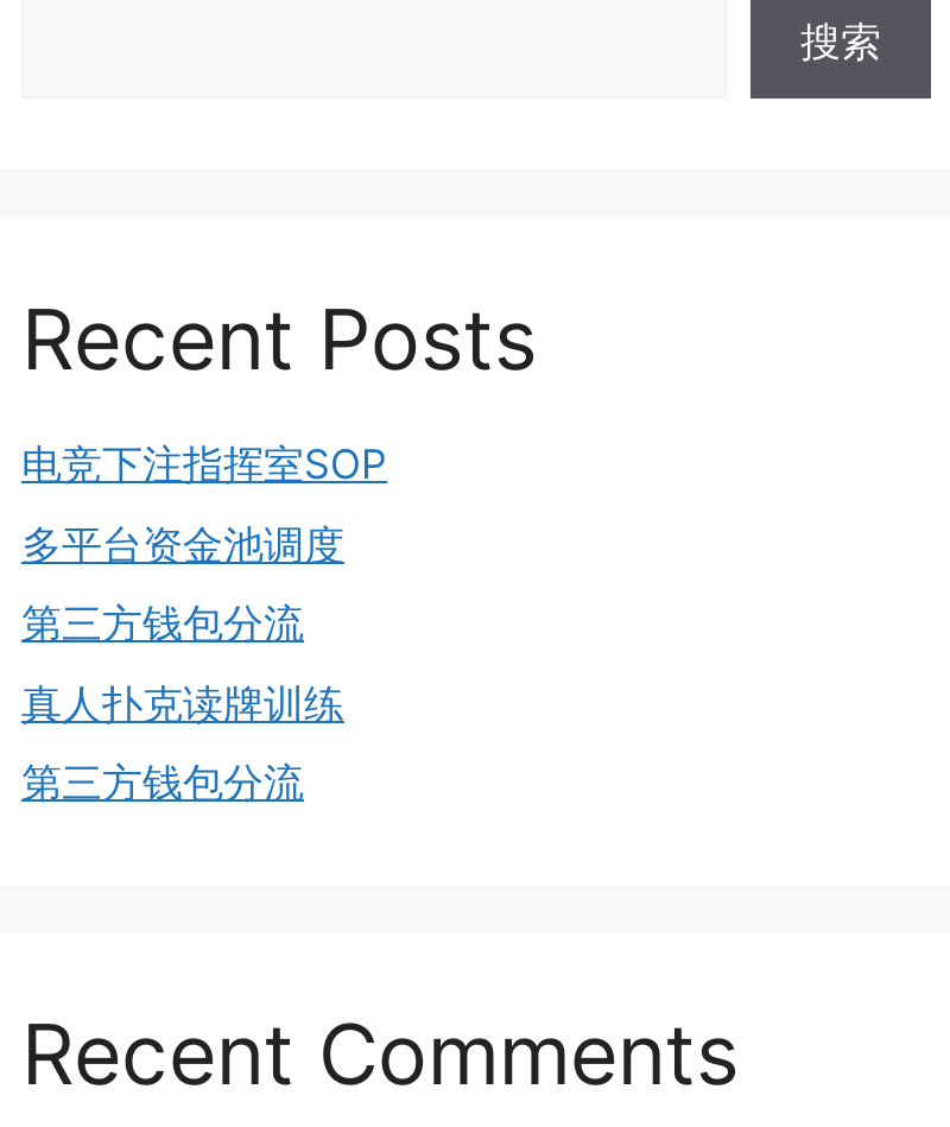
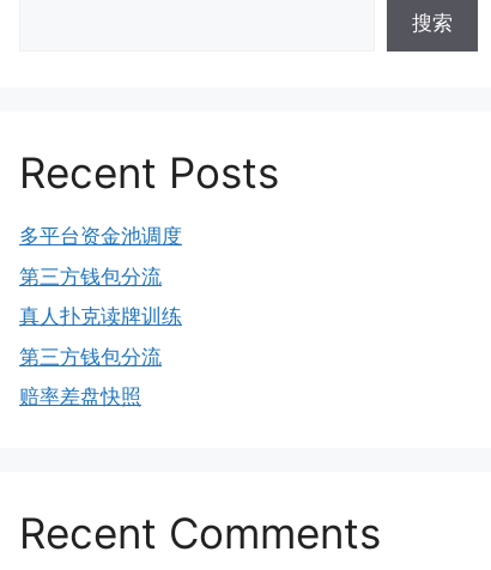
- 电竞下注指挥室SOP

moved up: 多平台资金池调度 | 第三方钱包分流 | 真人扑克读牌训练 | 第三方钱包分流

+ 赔率差盘快照
